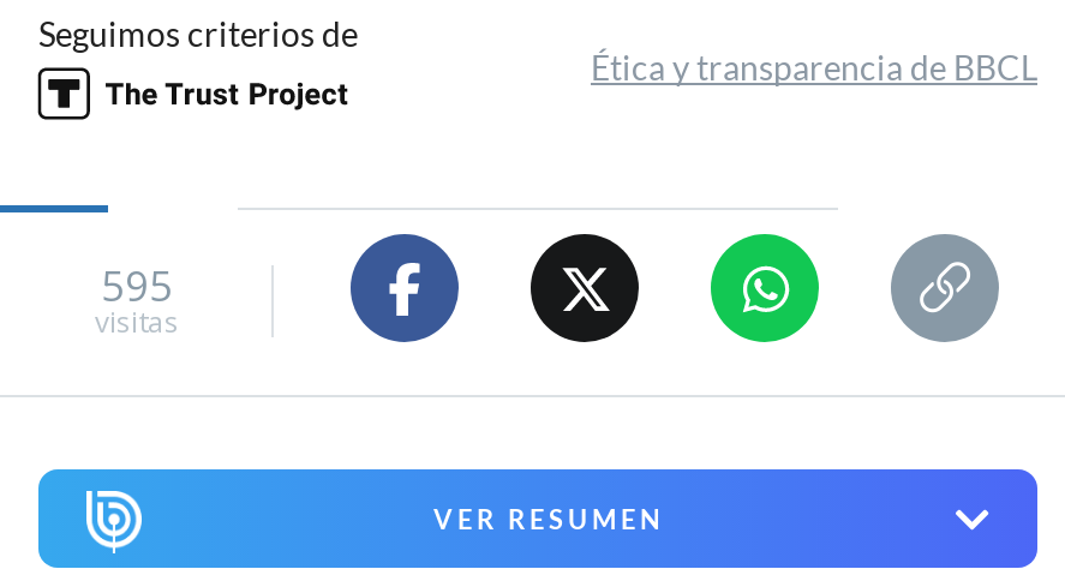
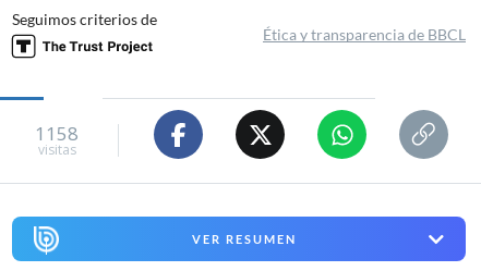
- 595
+ 1158
